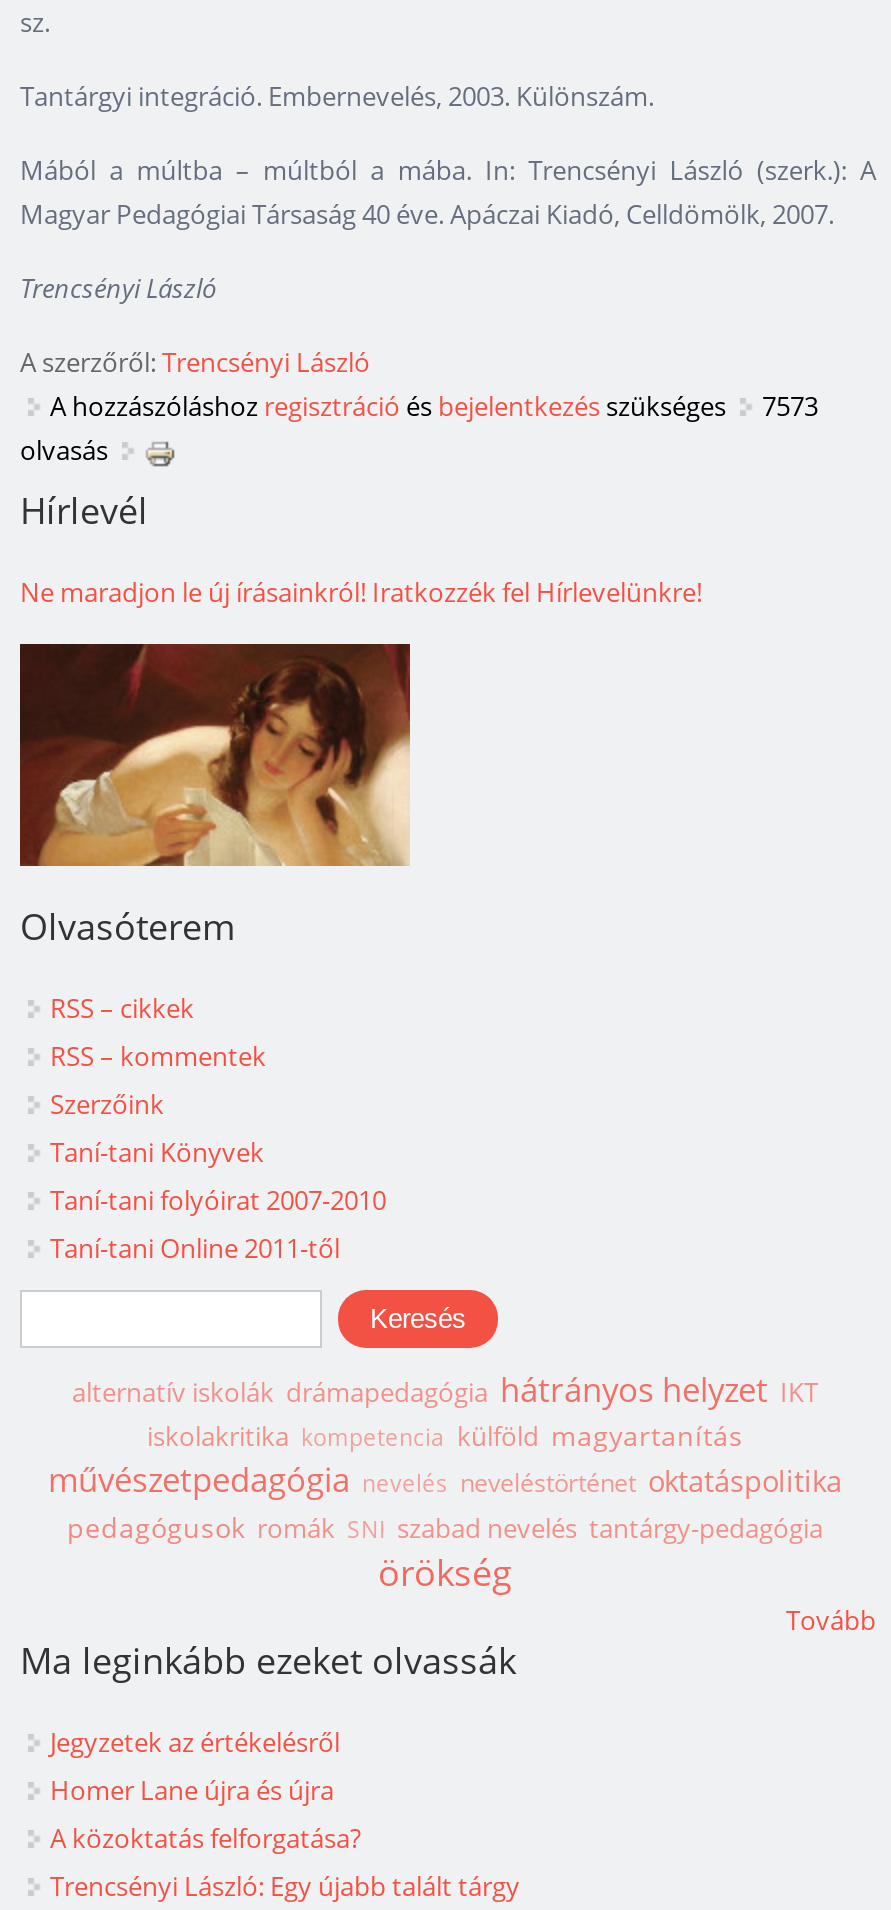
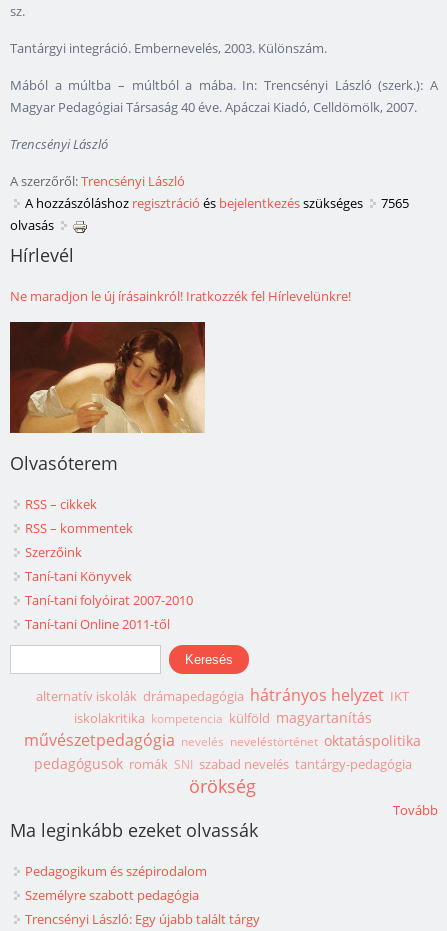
- A hozzászóláshoz regisztráció és bejelentkezés szükséges 7573
+ A hozzászóláshoz regisztráció és bejelentkezés szükséges 7565

- Jegyzetek az értékelésről
- Homer Lane újra és újra
- A közoktatás felforgatása?
+ Pedagogikum és szépirodalom
+ Személyre szabott pedagógia
